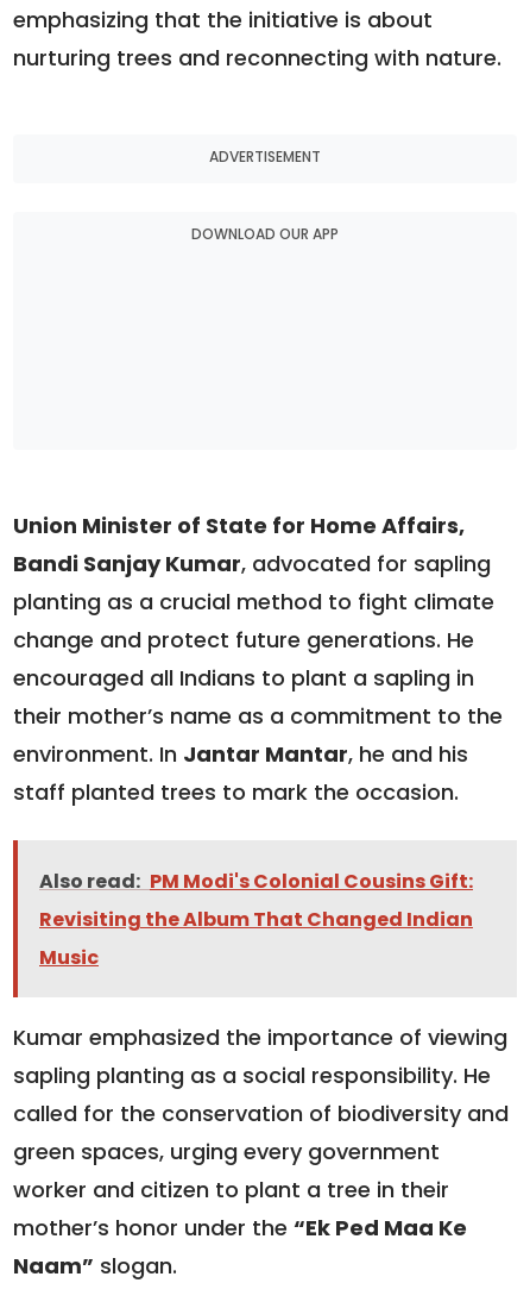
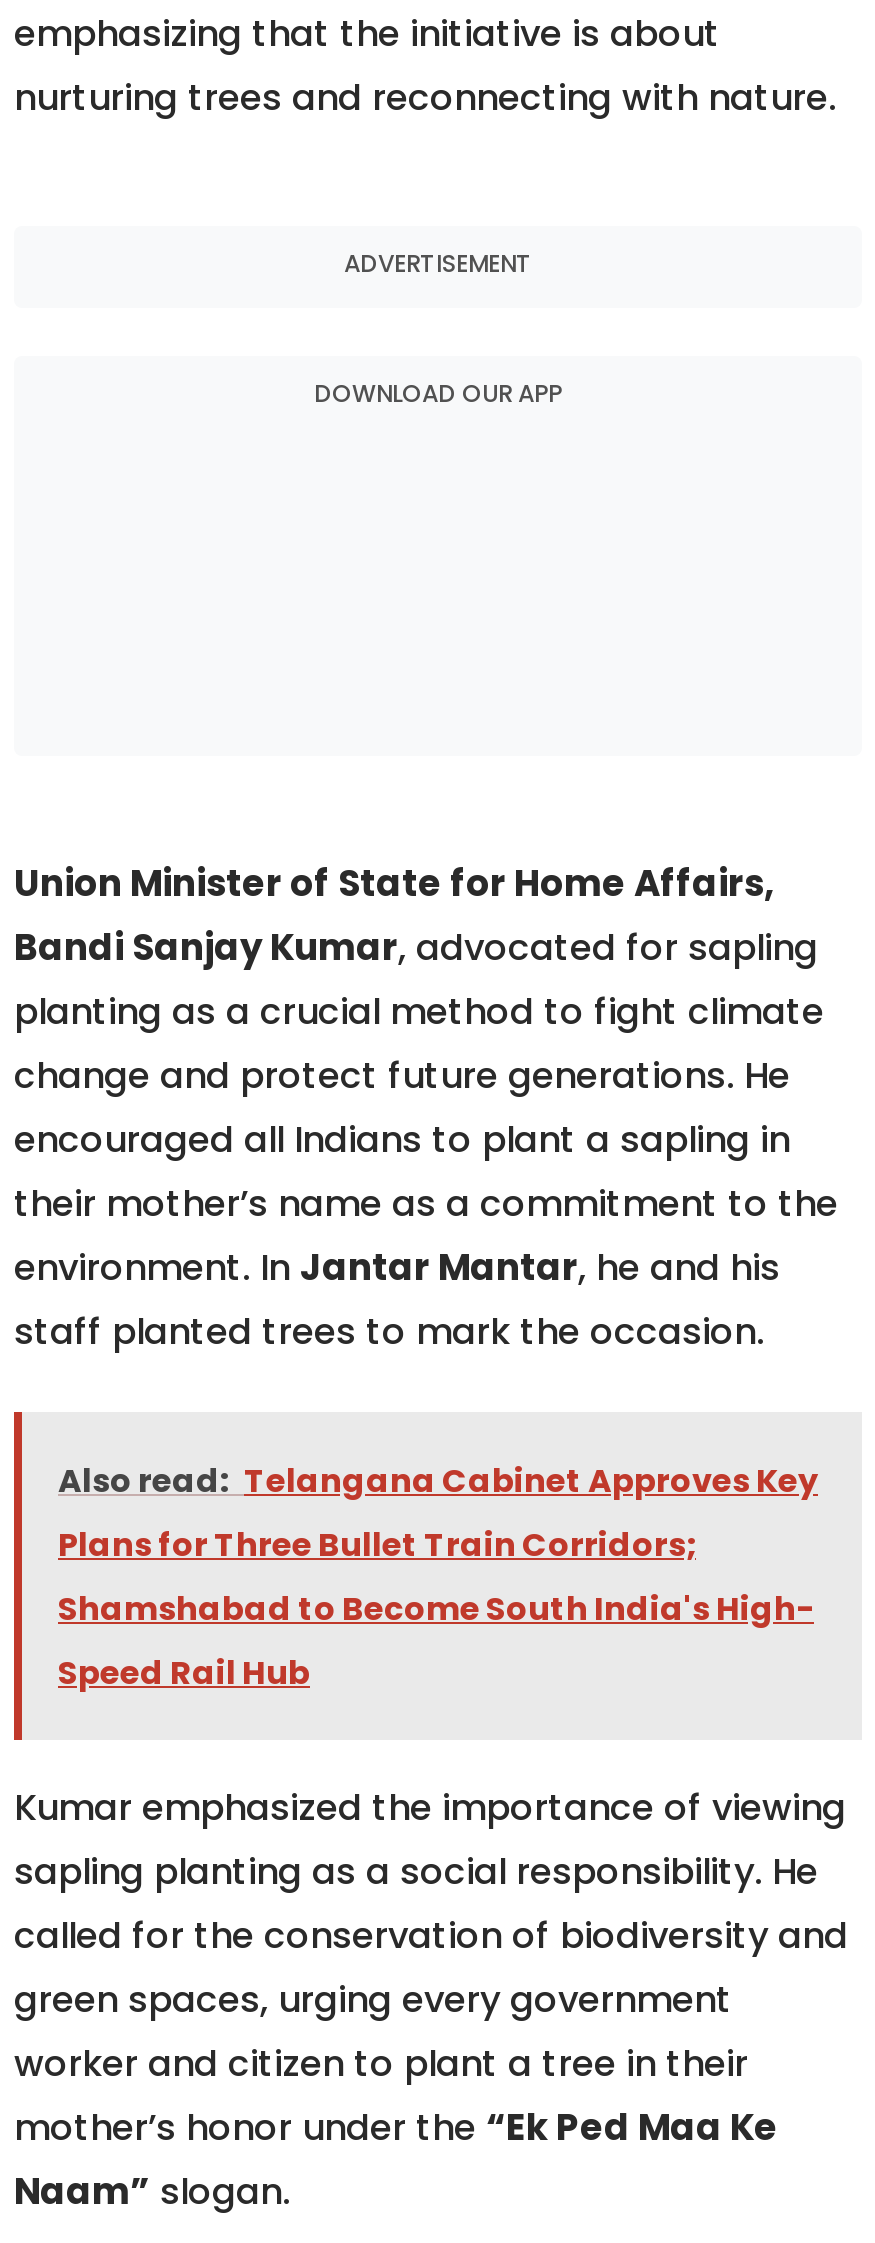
- Also read: PM Modi's Colonial Cousins Gift:
- Revisiting the Album That Changed Indian
- Music
+ Also read: Telangana Cabinet Approves Key
+ Plans for Three Bullet Train Corridors;
+ Shamshabad to Become South India's High-
+ Speed Rail Hub
